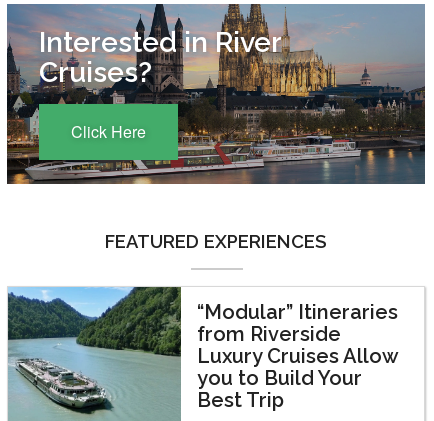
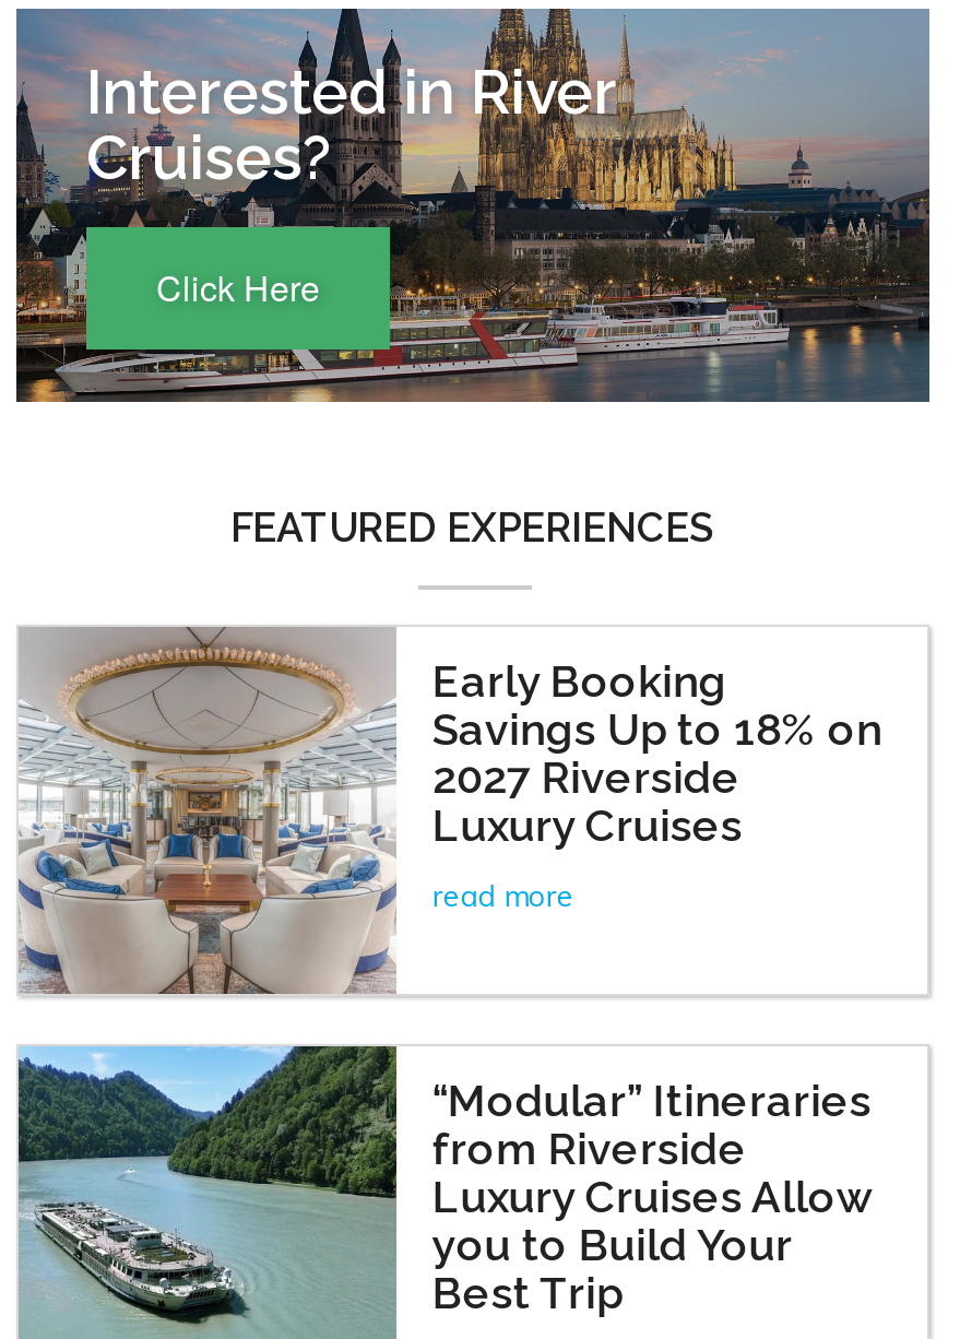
+ [image]
+ Early Booking
+ Savings Up to 18% on
+ 2027 Riverside
+ Luxury Cruises
+ read more
